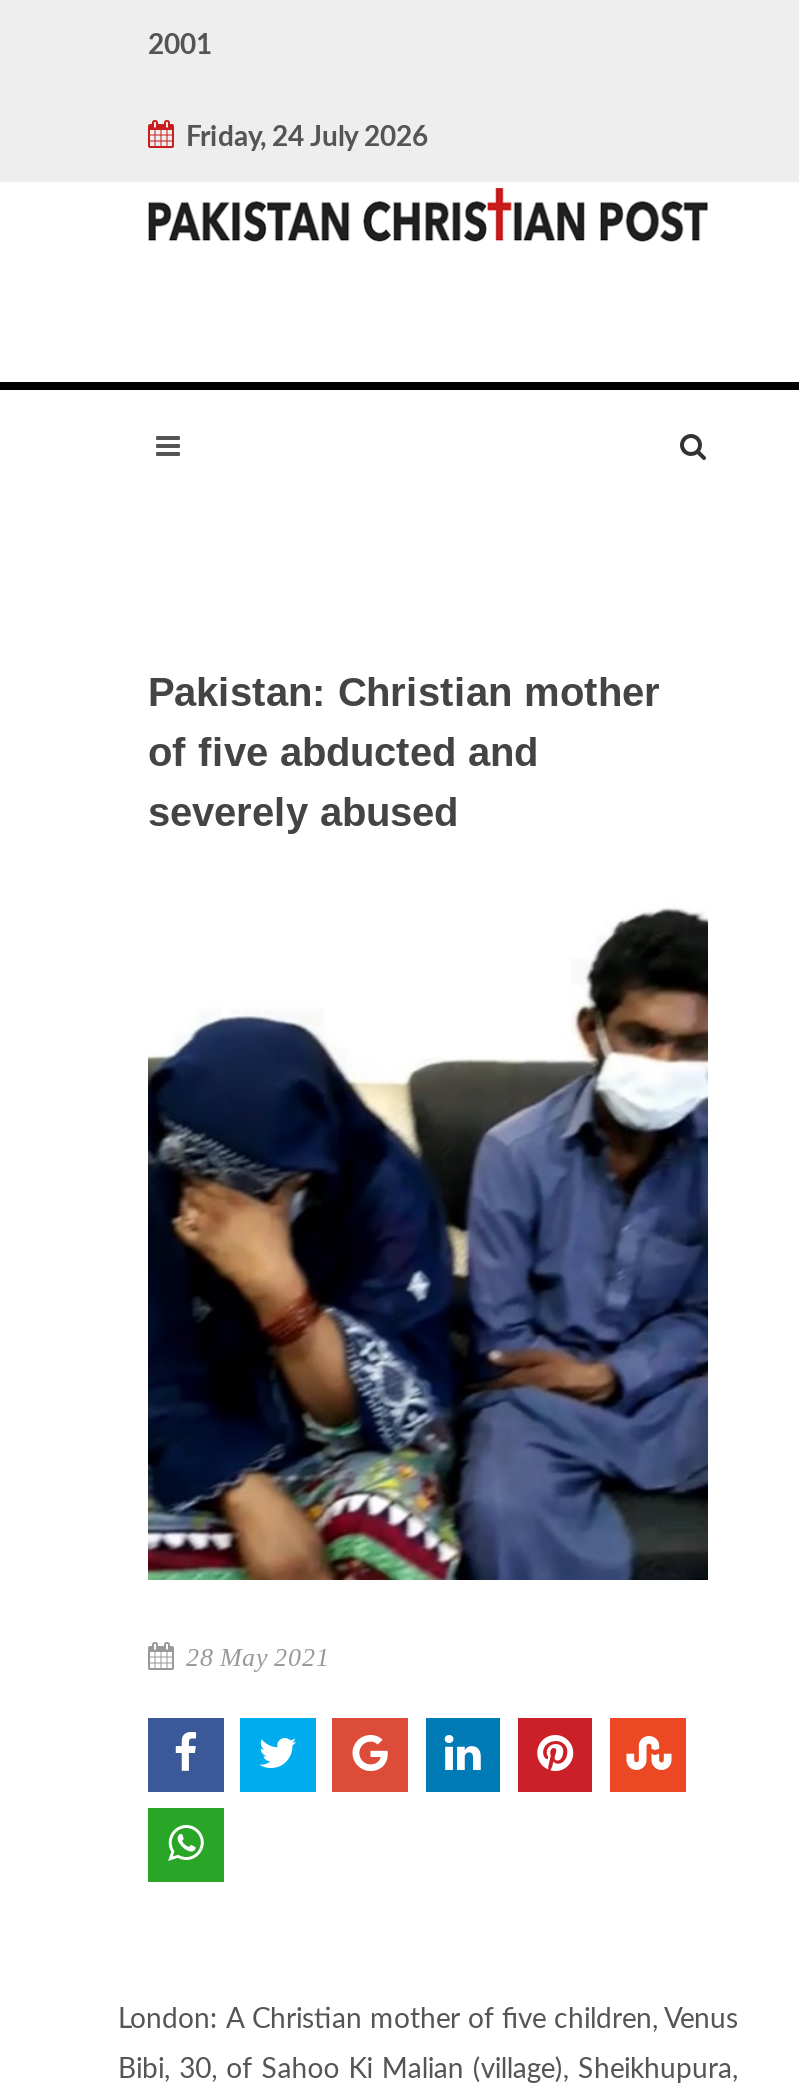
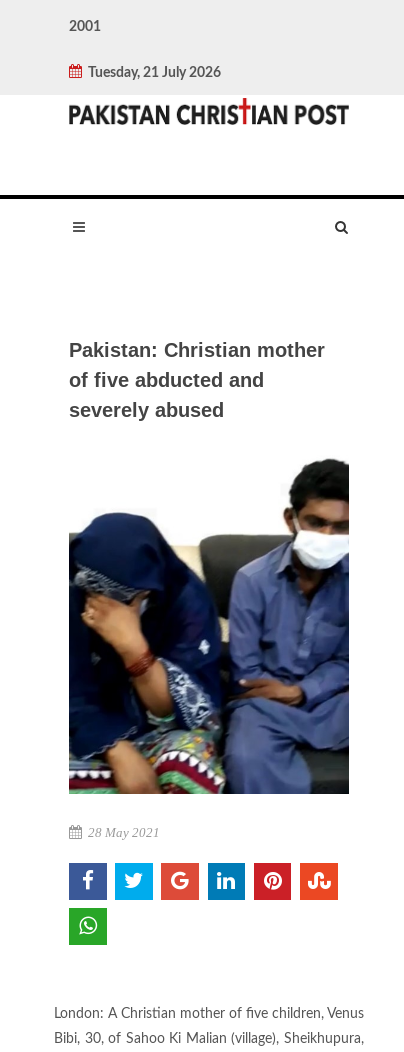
- Friday, 24 July 2026
+ Tuesday, 21 July 2026
